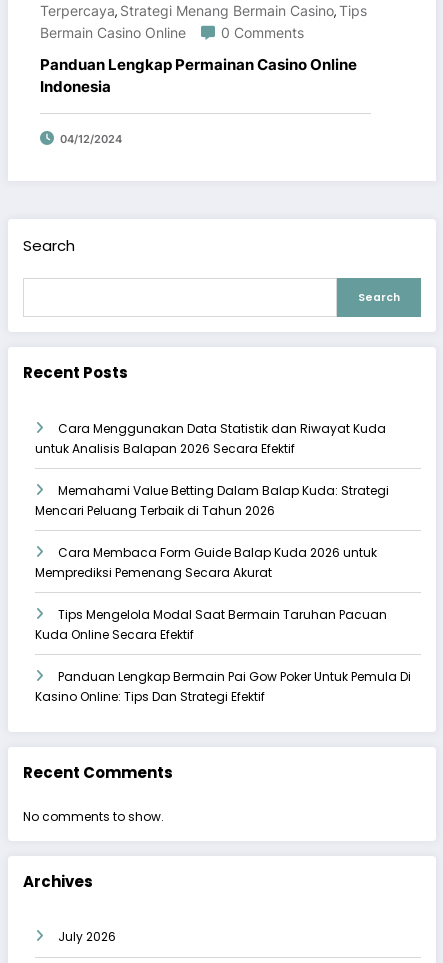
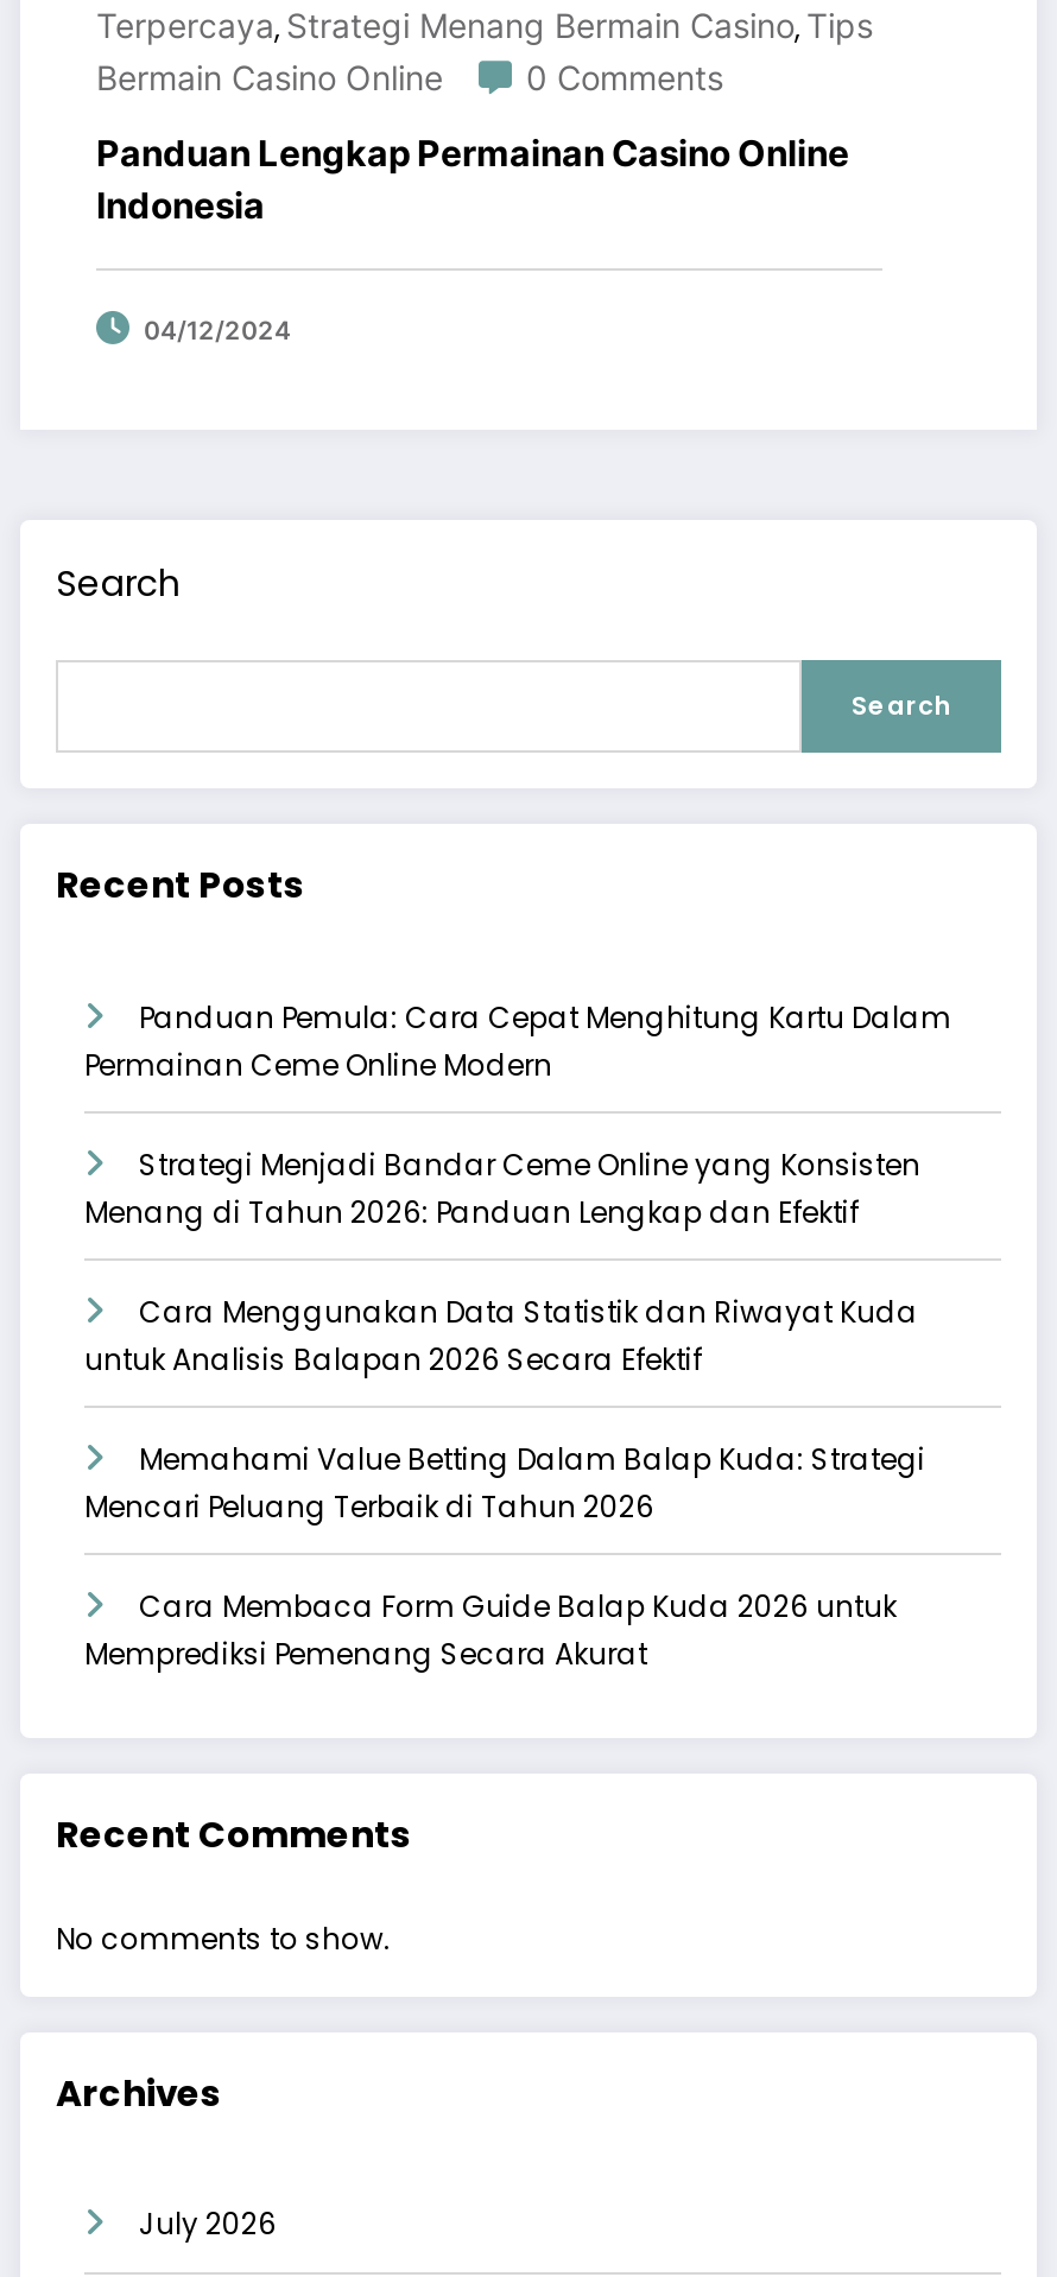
+ Panduan Pemula: Cara Cepat Menghitung Kartu Dalam
+ Permainan Ceme Online Modern
+ Strategi Menjadi Bandar Ceme Online yang Konsisten
+ Menang di Tahun 2026: Panduan Lengkap dan Efektif

moved down: Cara Menggunakan Data Statistik dan Riwayat Kuda | untuk Analisis Balapan 2026 Secara Efektif | Memahami Value Betting Dalam Balap Kuda: Strategi | Mencari Peluang Terbaik di Tahun 2026 | Cara Membaca Form Guide Balap Kuda 2026 untuk | Memprediksi Pemenang Secara Akurat

- Tips Mengelola Modal Saat Bermain Taruhan Pacuan
- Kuda Online Secara Efektif
- Panduan Lengkap Bermain Pai Gow Poker Untuk Pemula Di
- Kasino Online: Tips Dan Strategi Efektif
